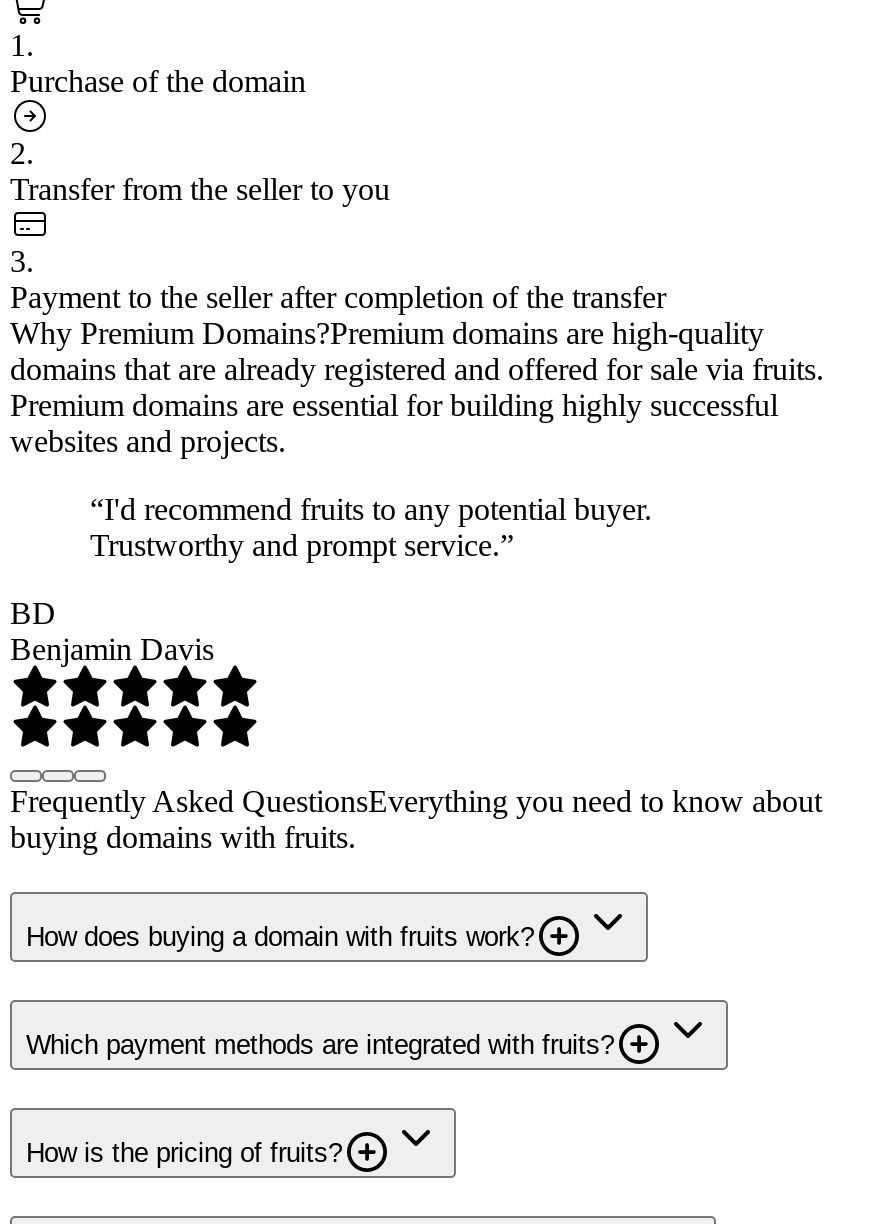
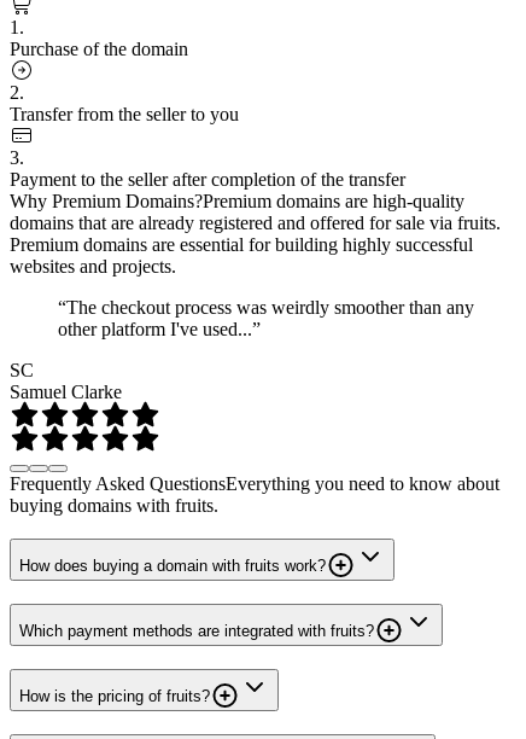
- “I'd recommend fruits to any potential buyer.
- Trustworthy and prompt service.”
+ “The checkout process was weirdly smoother than any
+ other platform I've used...”

- BD
- Benjamin Davis
+ SC
+ Samuel Clarke
